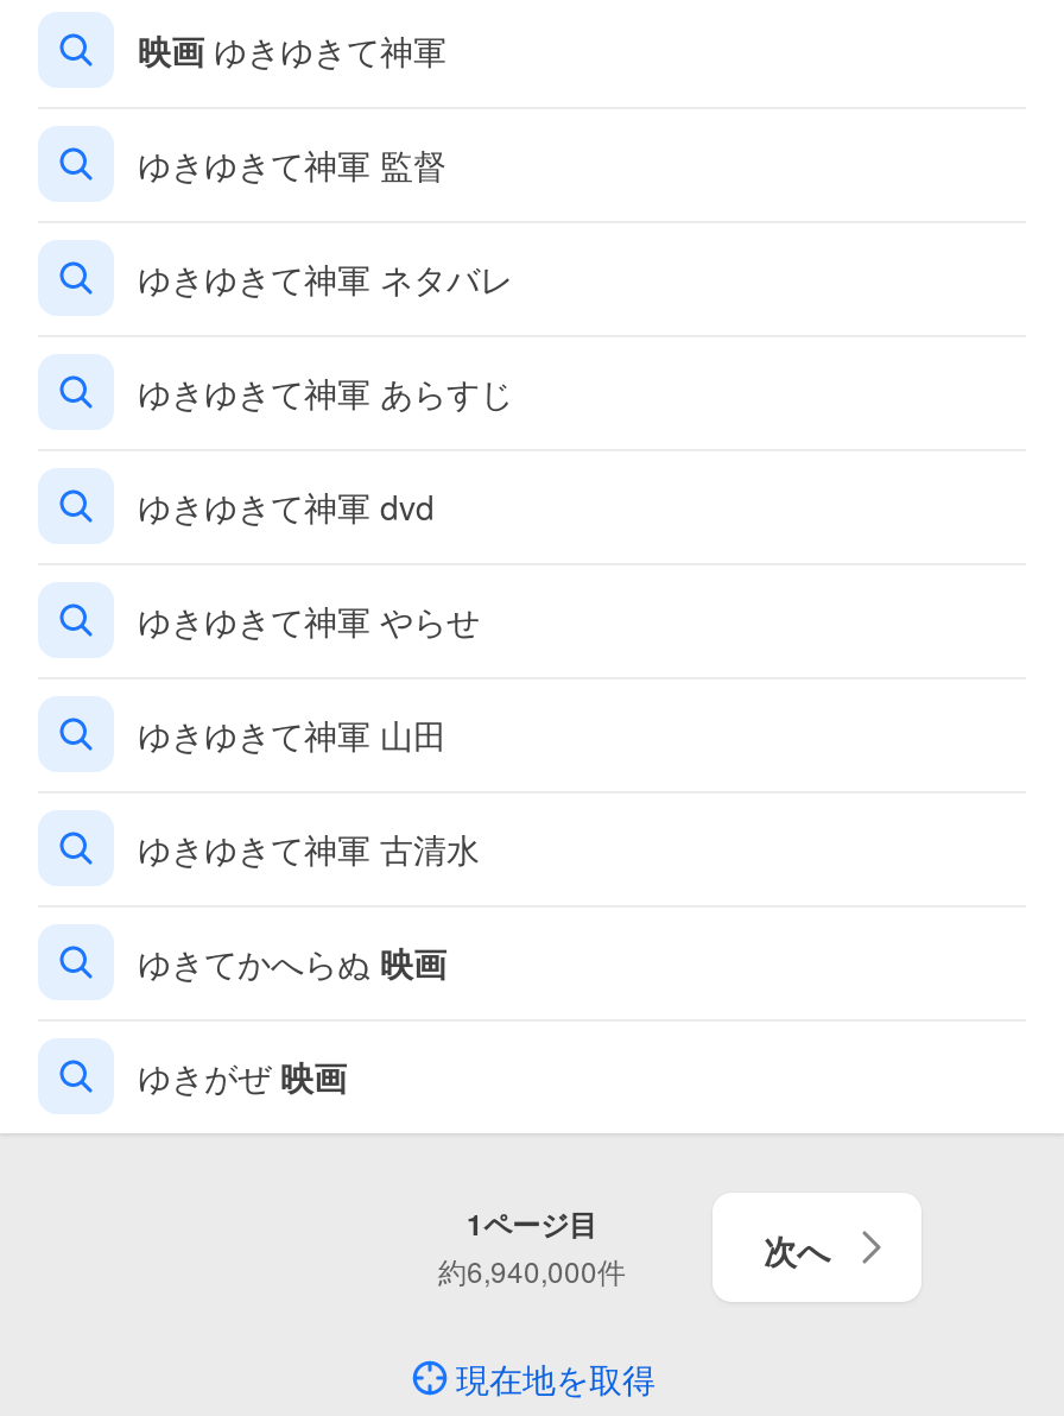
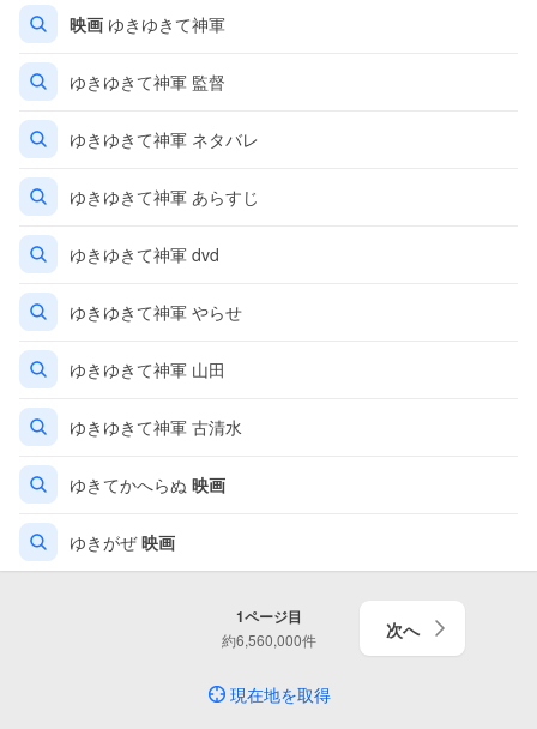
- 約6,940,000件
+ 約6,560,000件
